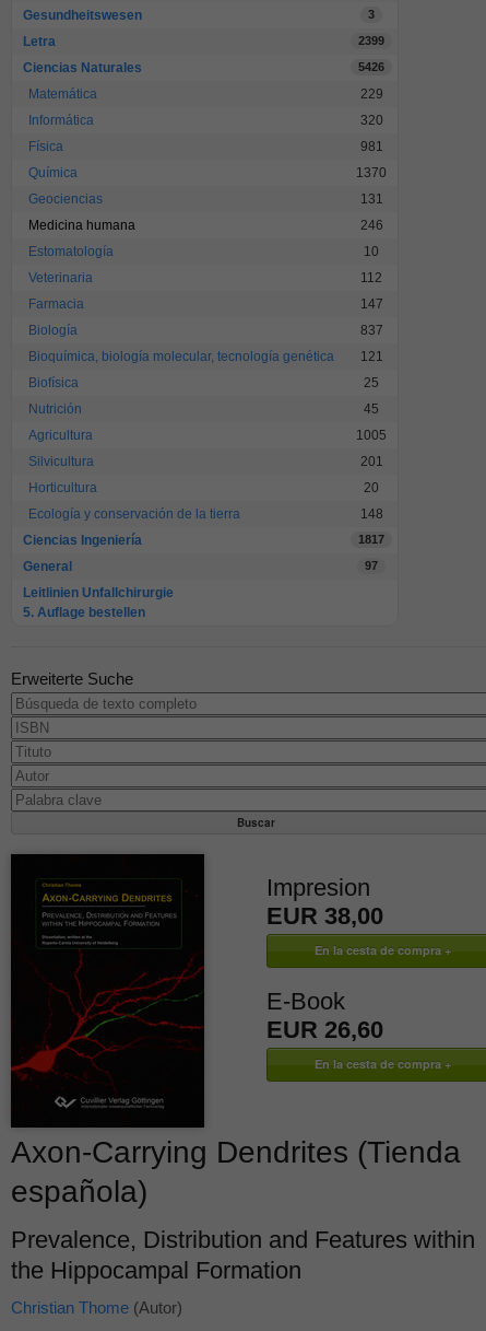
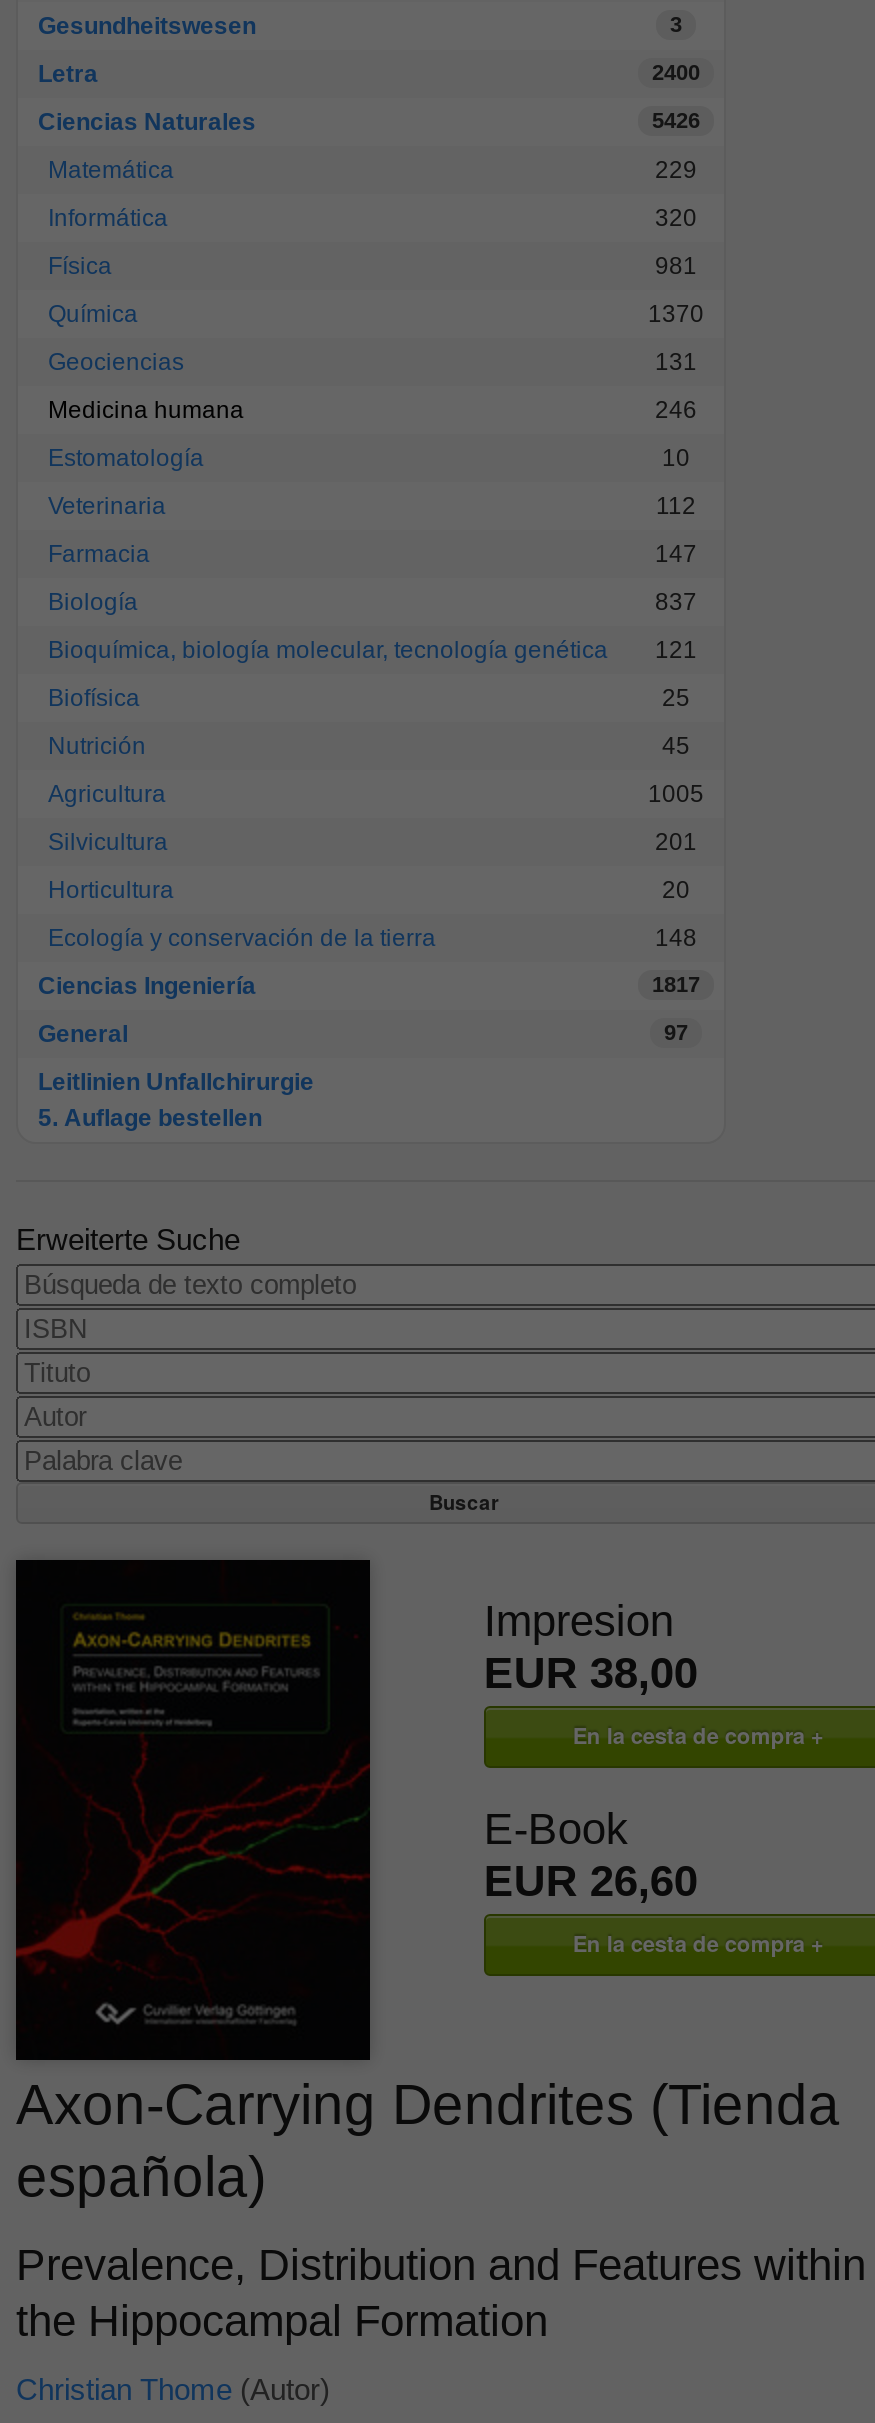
- 2399
+ 2400
